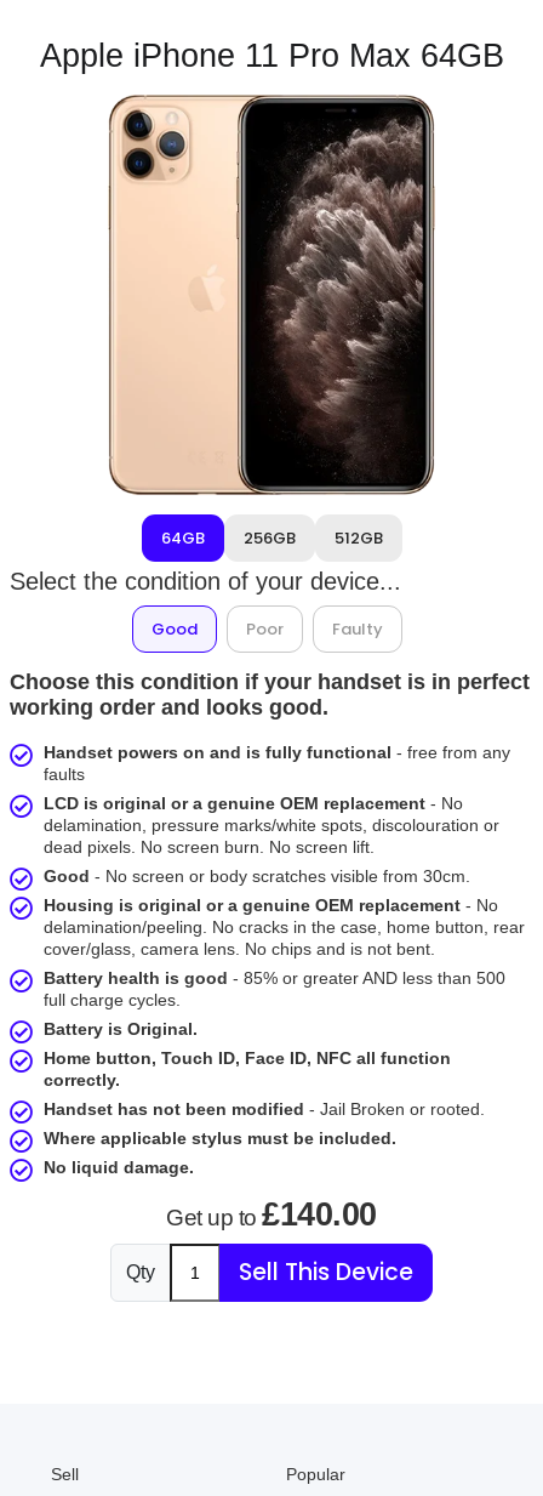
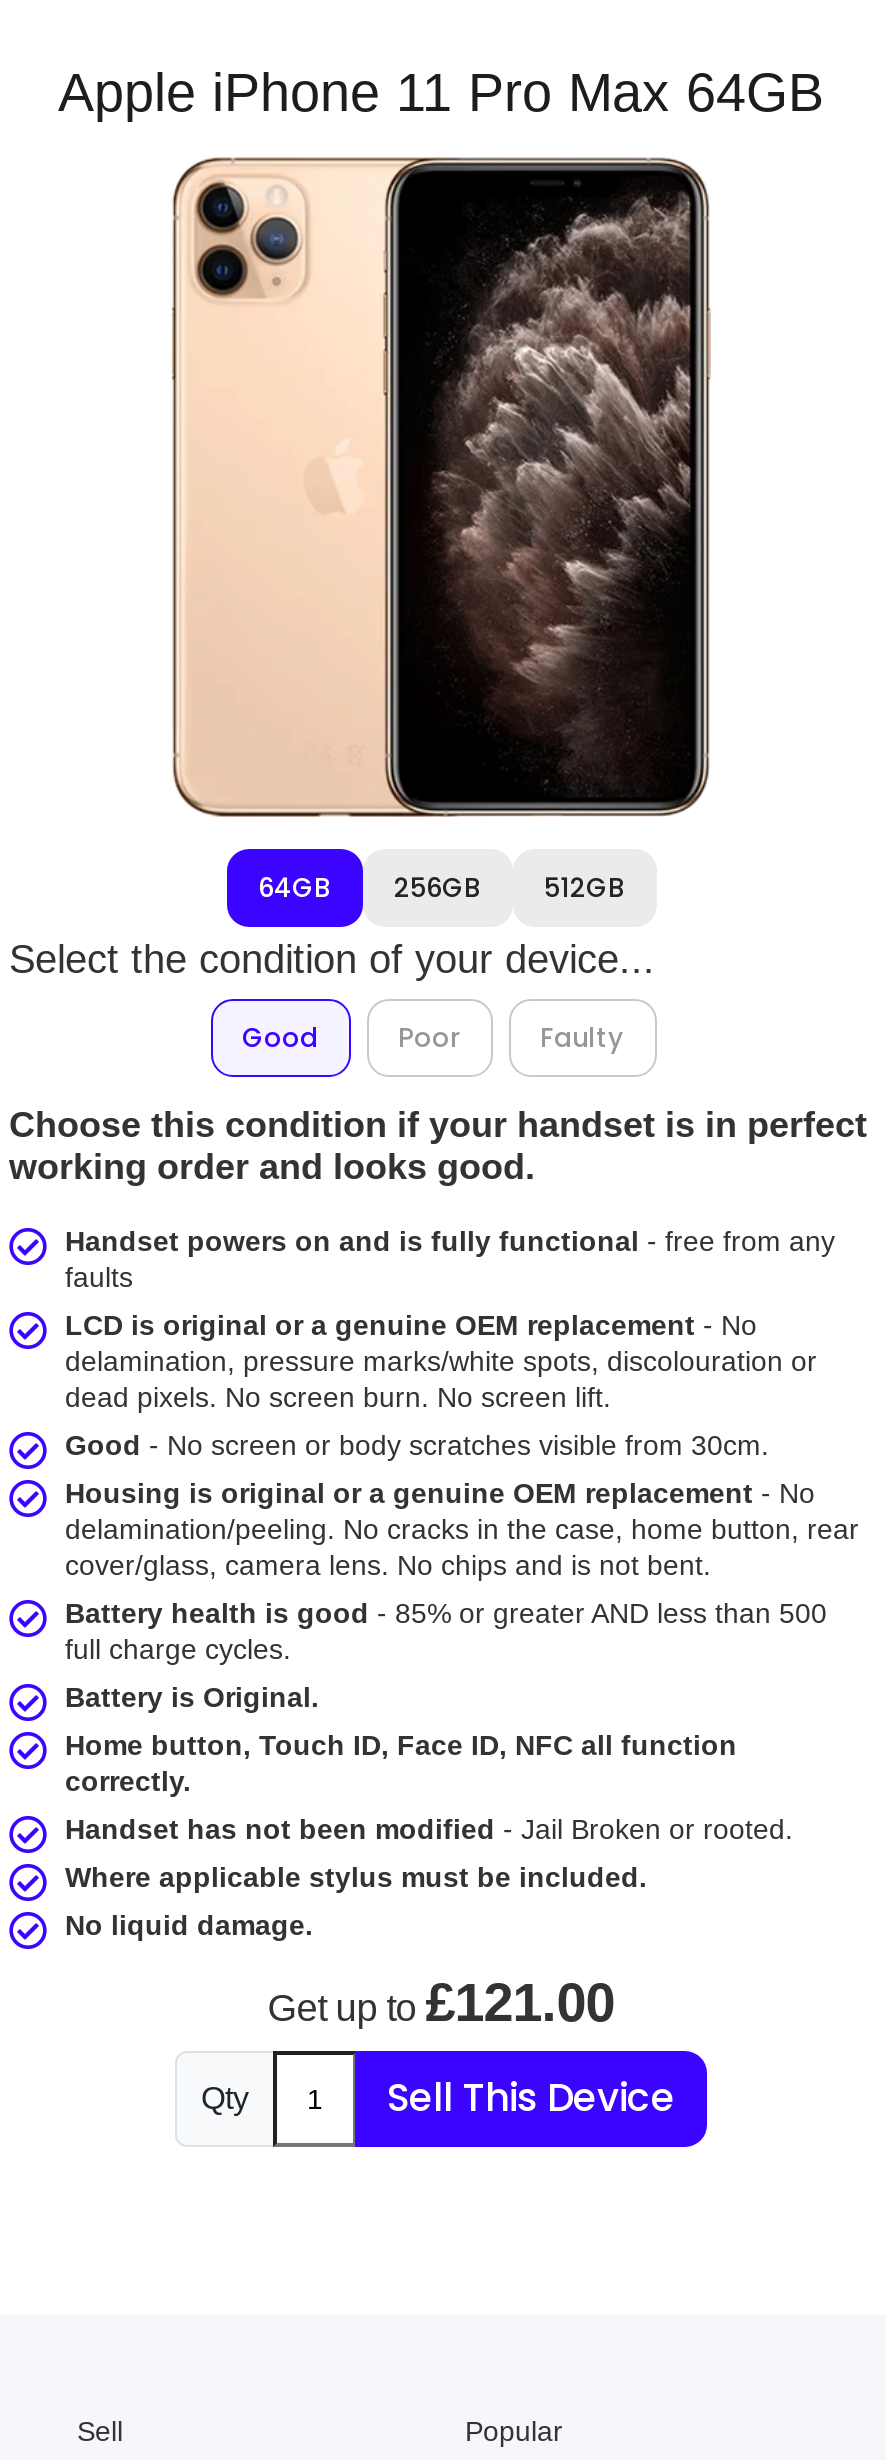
- Get up to £140.00
+ Get up to £121.00
